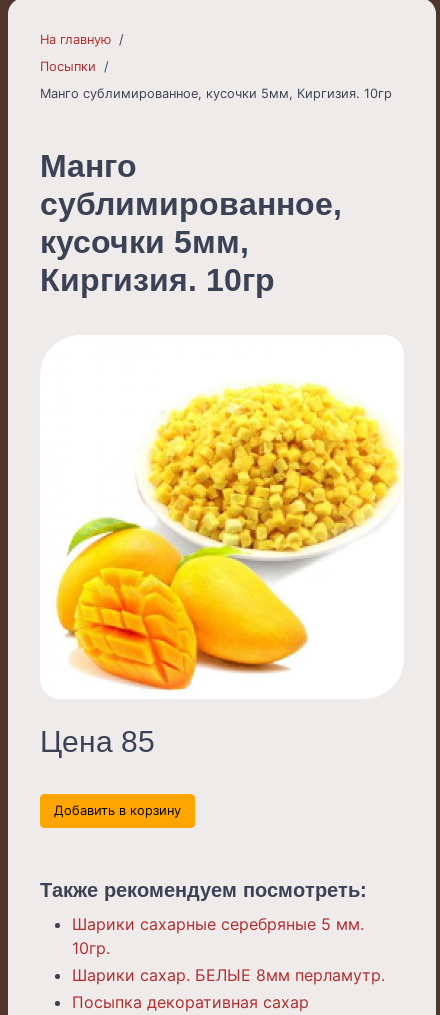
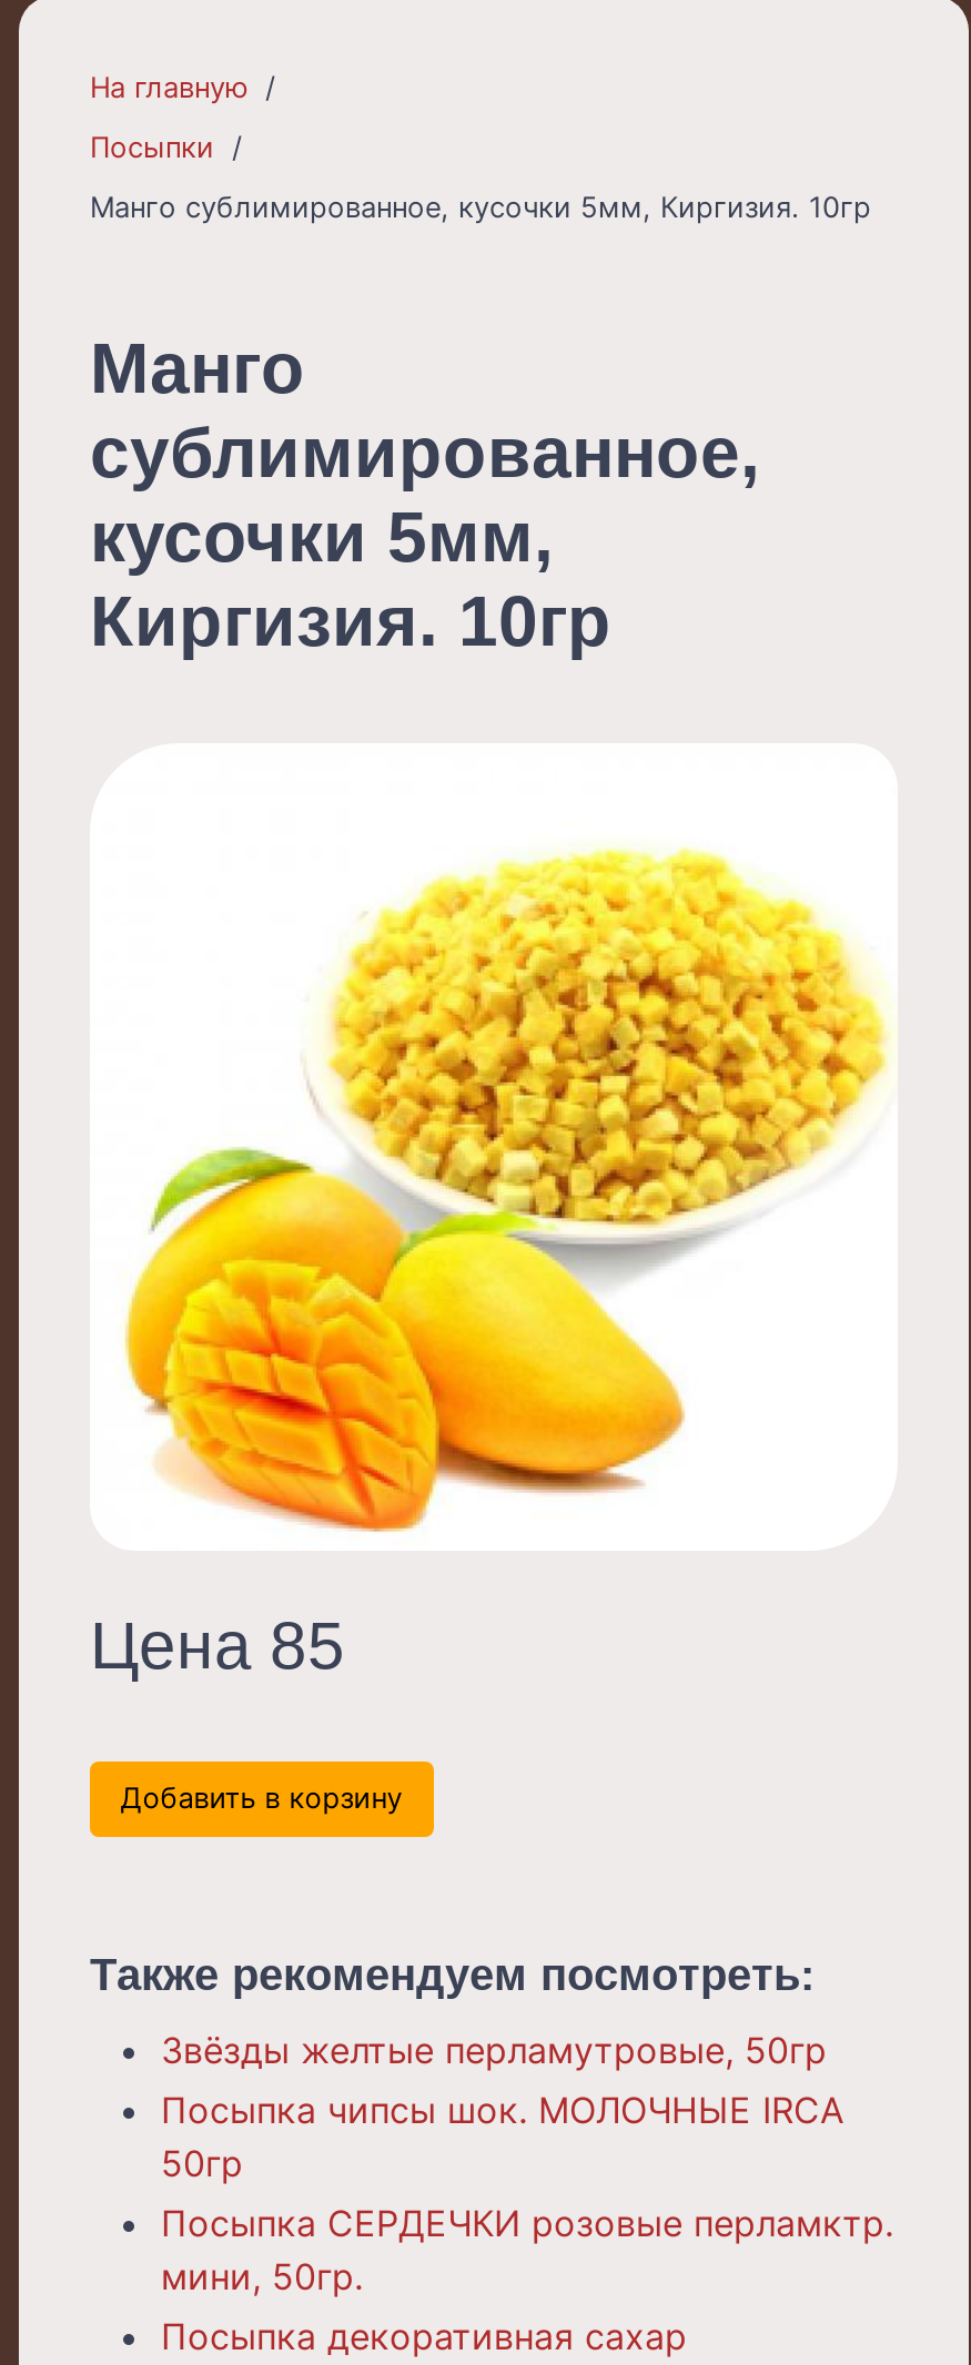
- Шарики сахарные серебряные 5 мм.
- 10гр.
- Шарики сахар. БЕЛЫЕ 8мм перламутр.
+ Звёзды желтые перламутровые, 50гр
+ Посыпка чипсы шок. МОЛОЧНЫЕ IRCA
+ 50гр
+ Посыпка СЕРДЕЧКИ розовые перламктр.
+ мини, 50гр.
